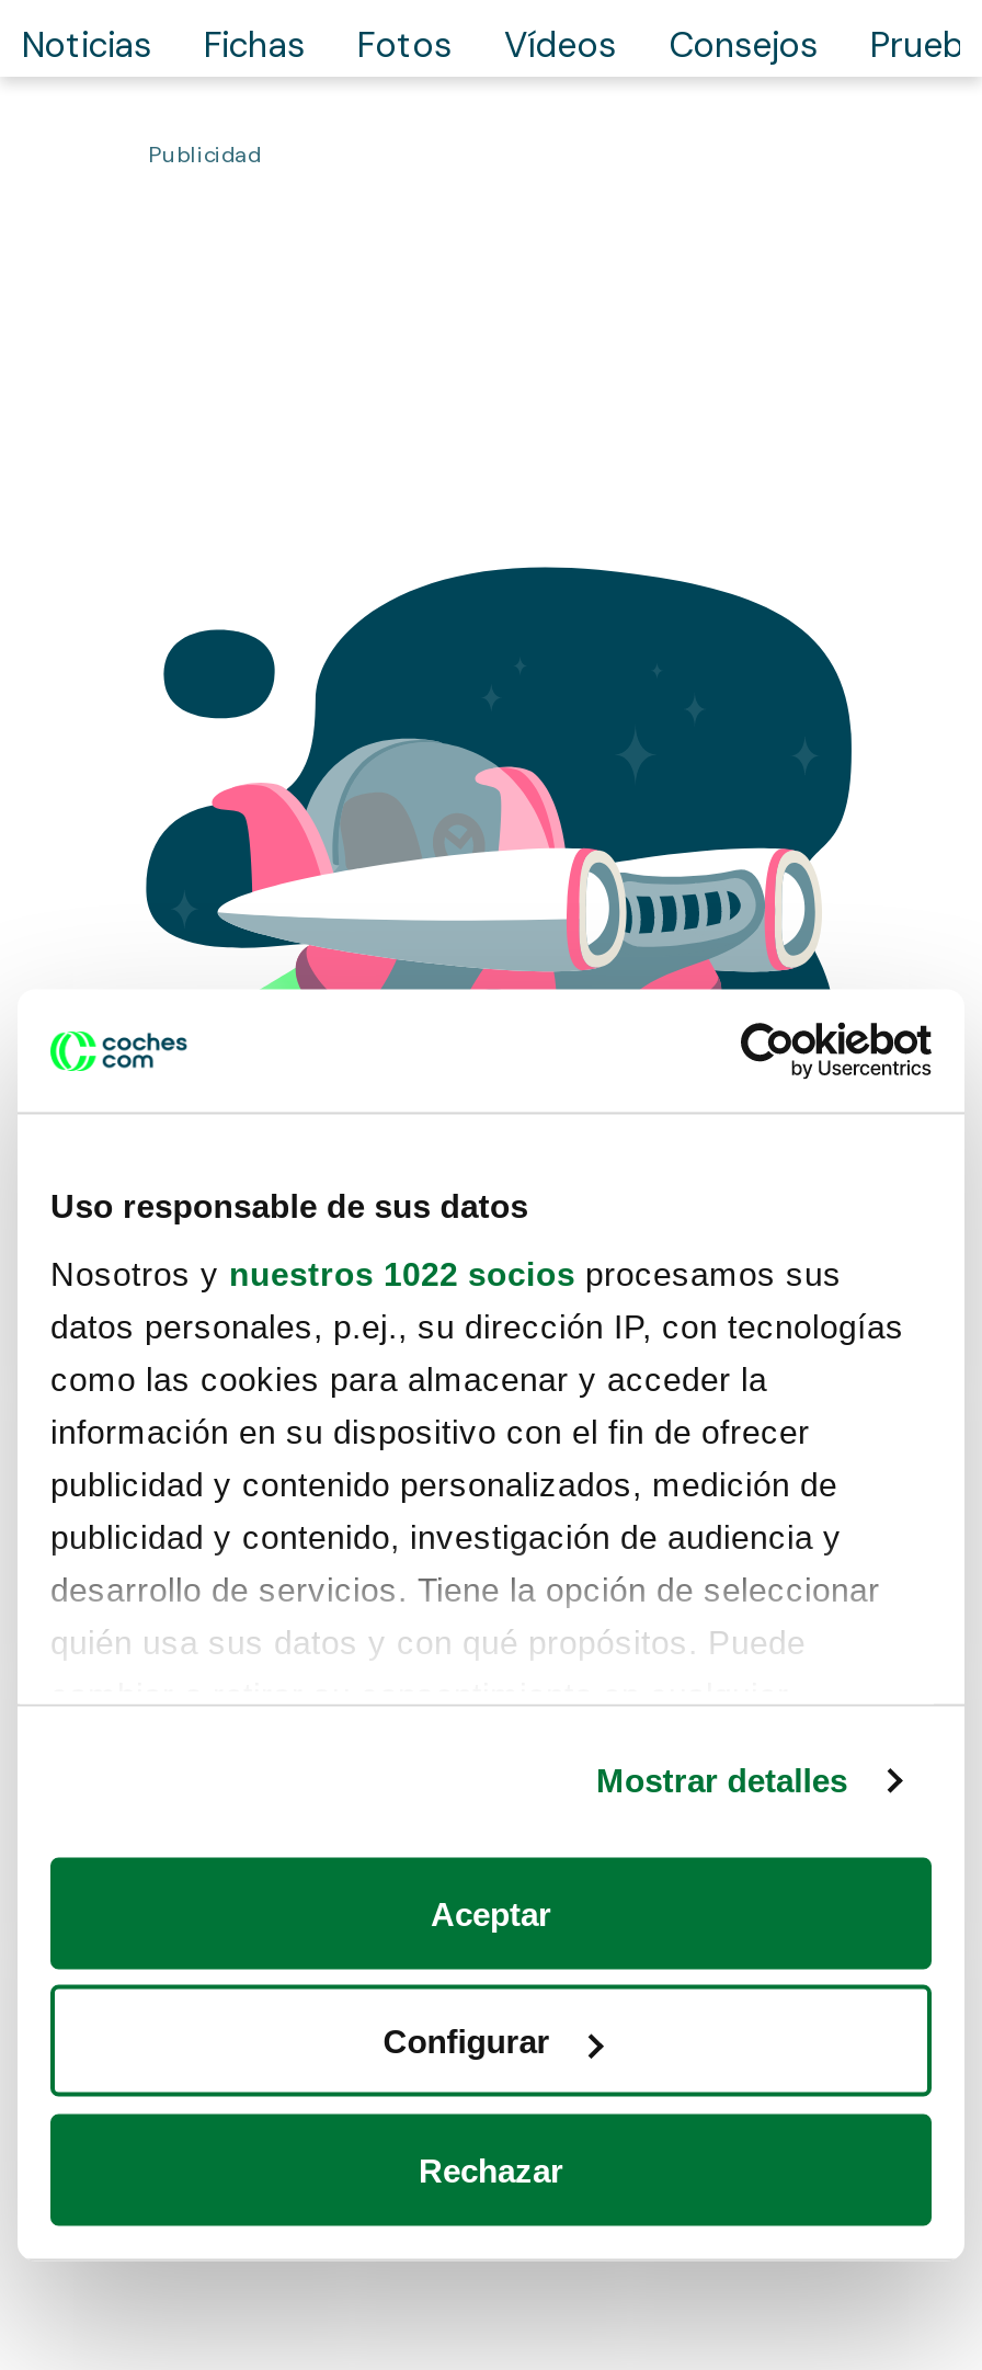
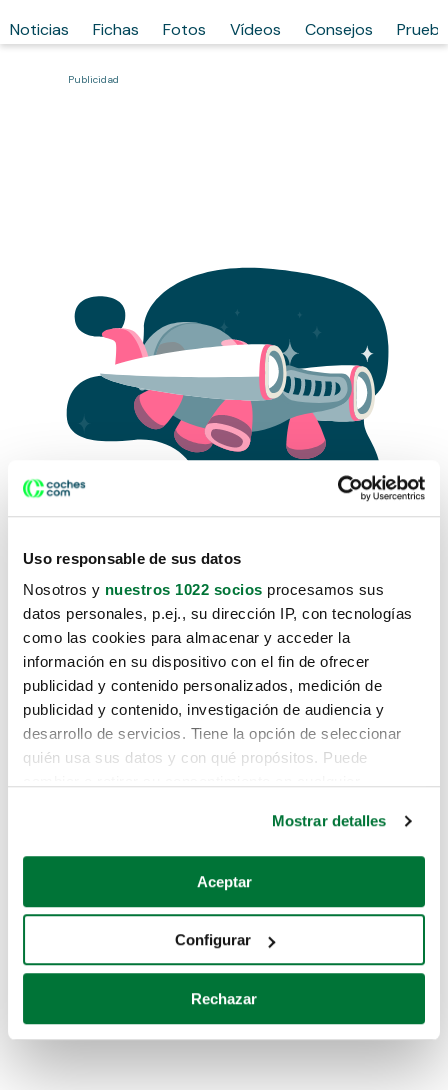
- [image]
+ [image]
